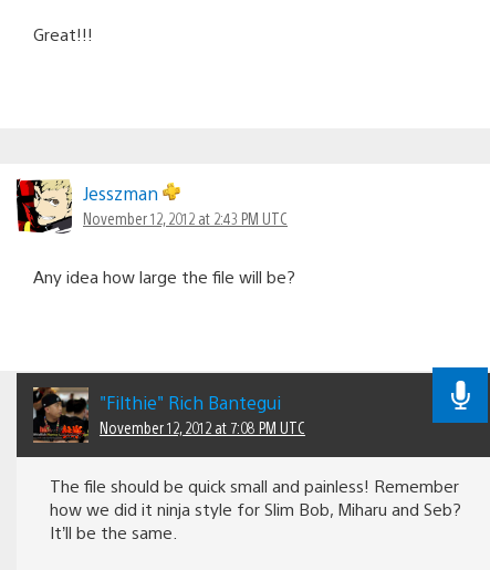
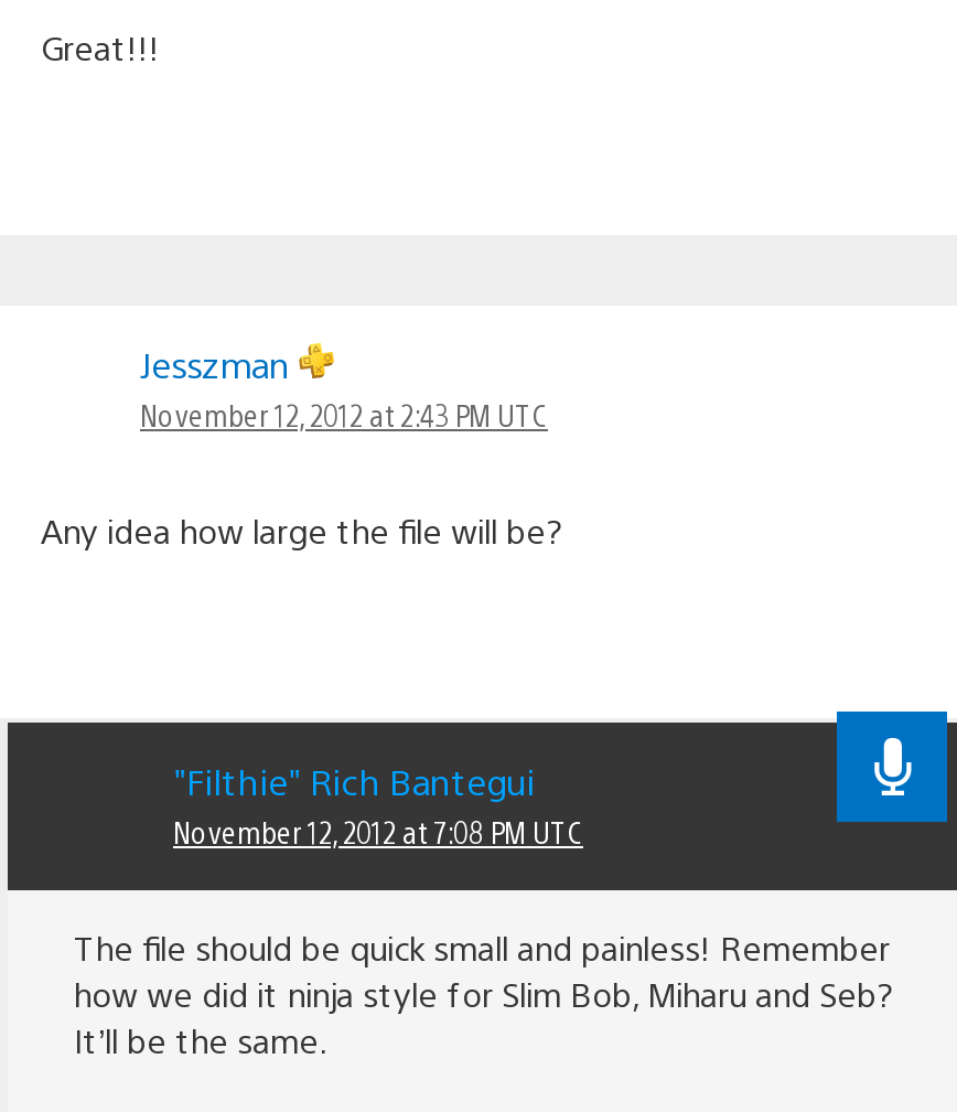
- [image]

- [image]
